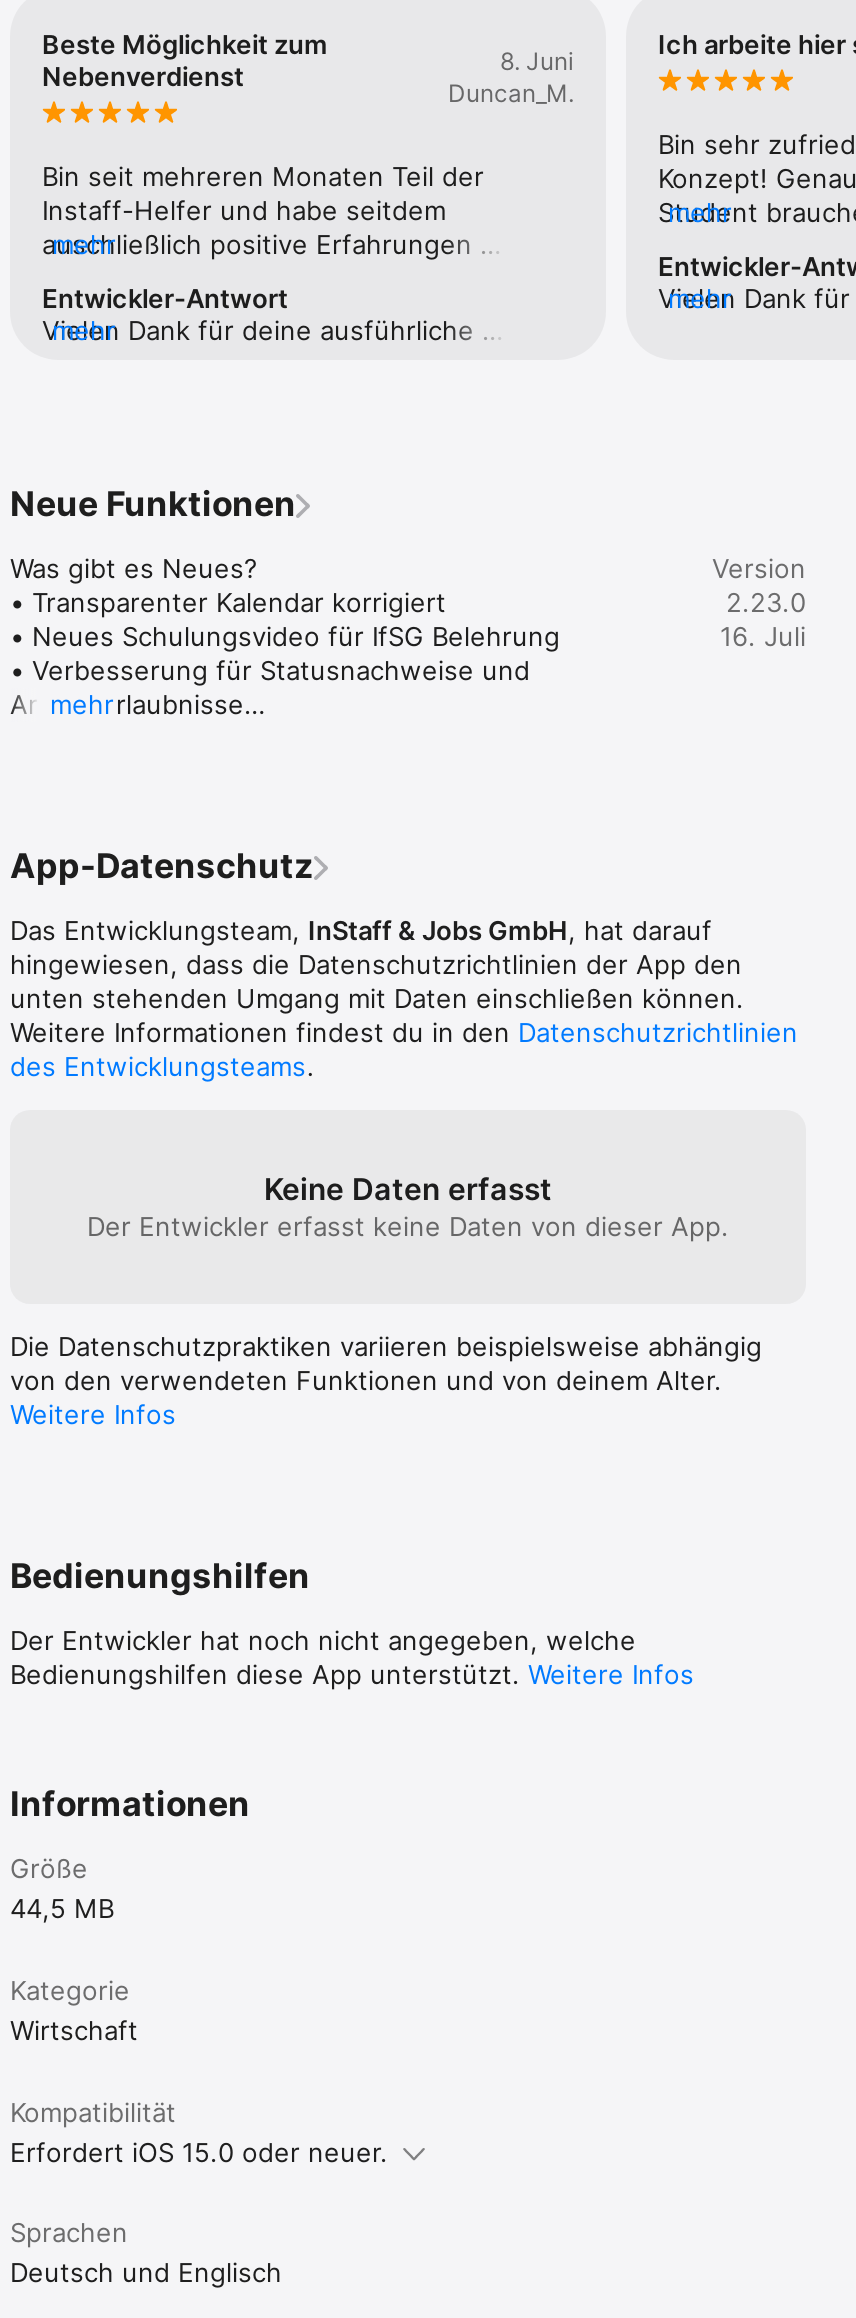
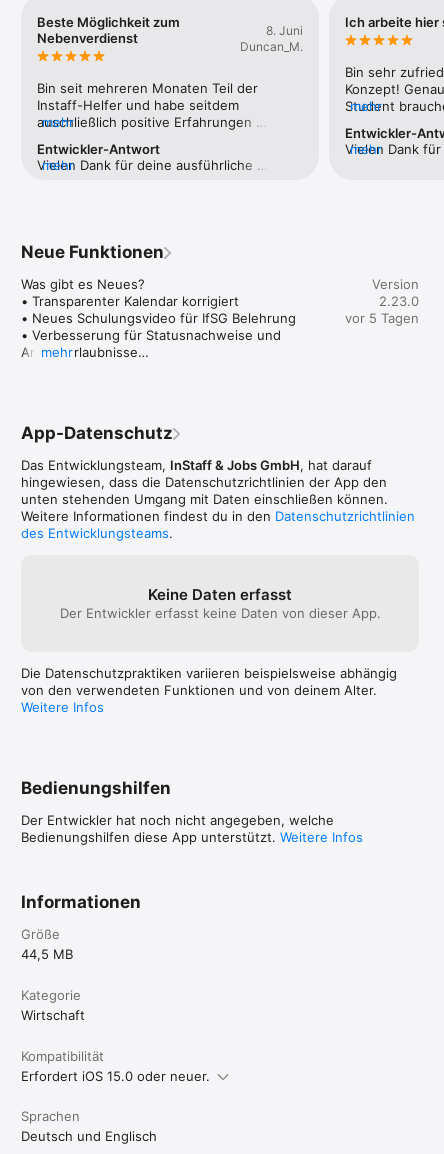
- 16. Juli
+ vor 5 Tagen
